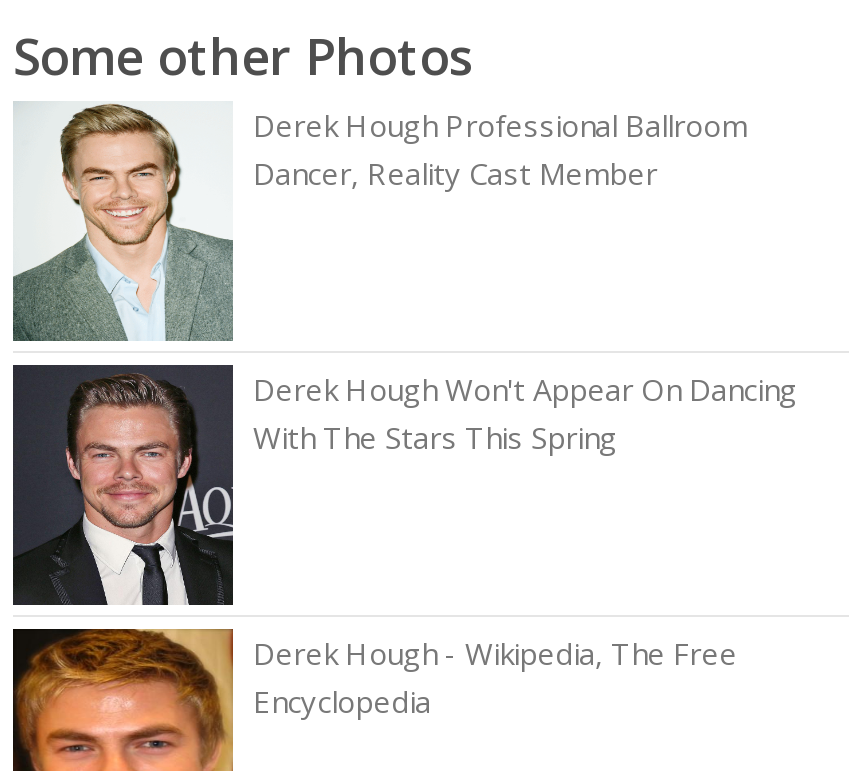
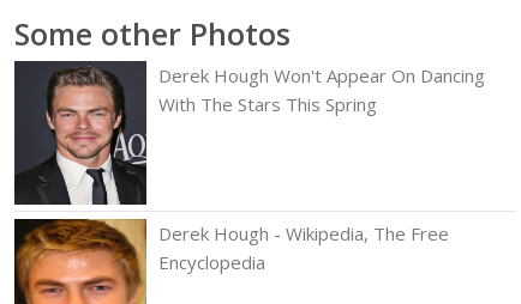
- [image]
- Derek Hough Professional Ballroom
- Dancer, Reality Cast Member
